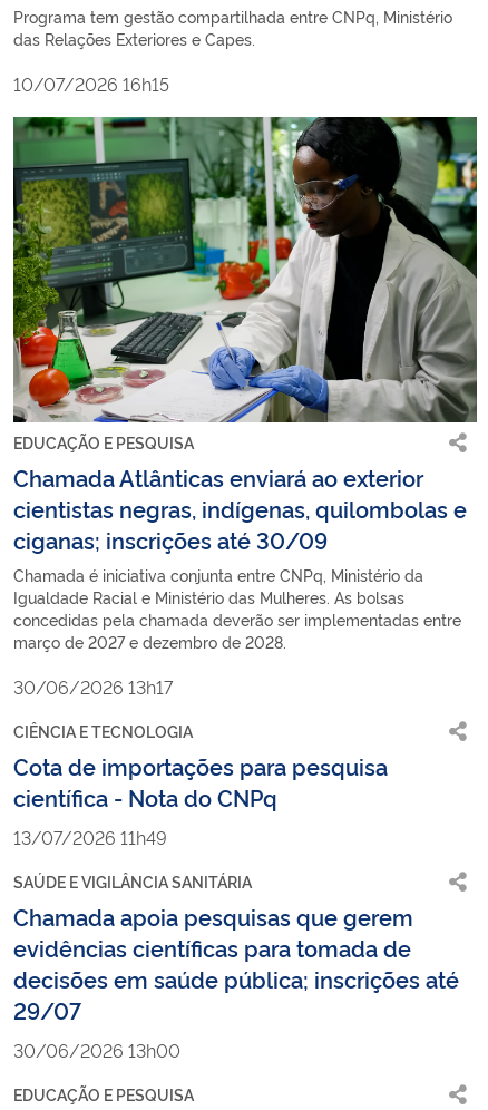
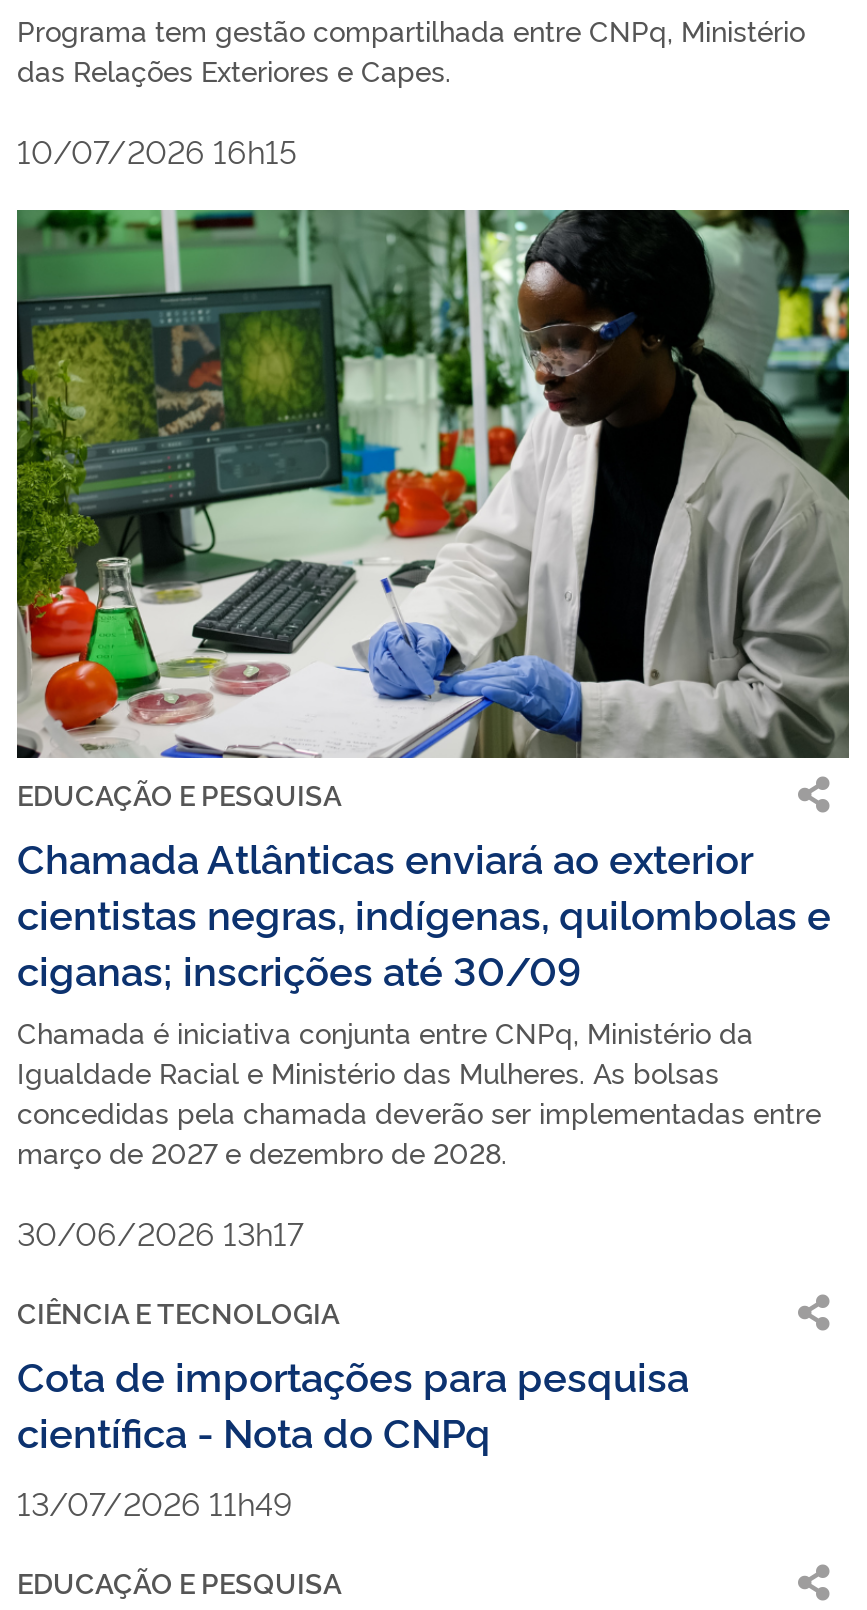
- SAÚDE E VIGILÂNCIA SANITÁRIA
- Chamada apoia pesquisas que gerem
- evidências científicas para tomada de
- decisões em saúde pública; inscrições até
- 29/07
- 30/06/2026 13h00
